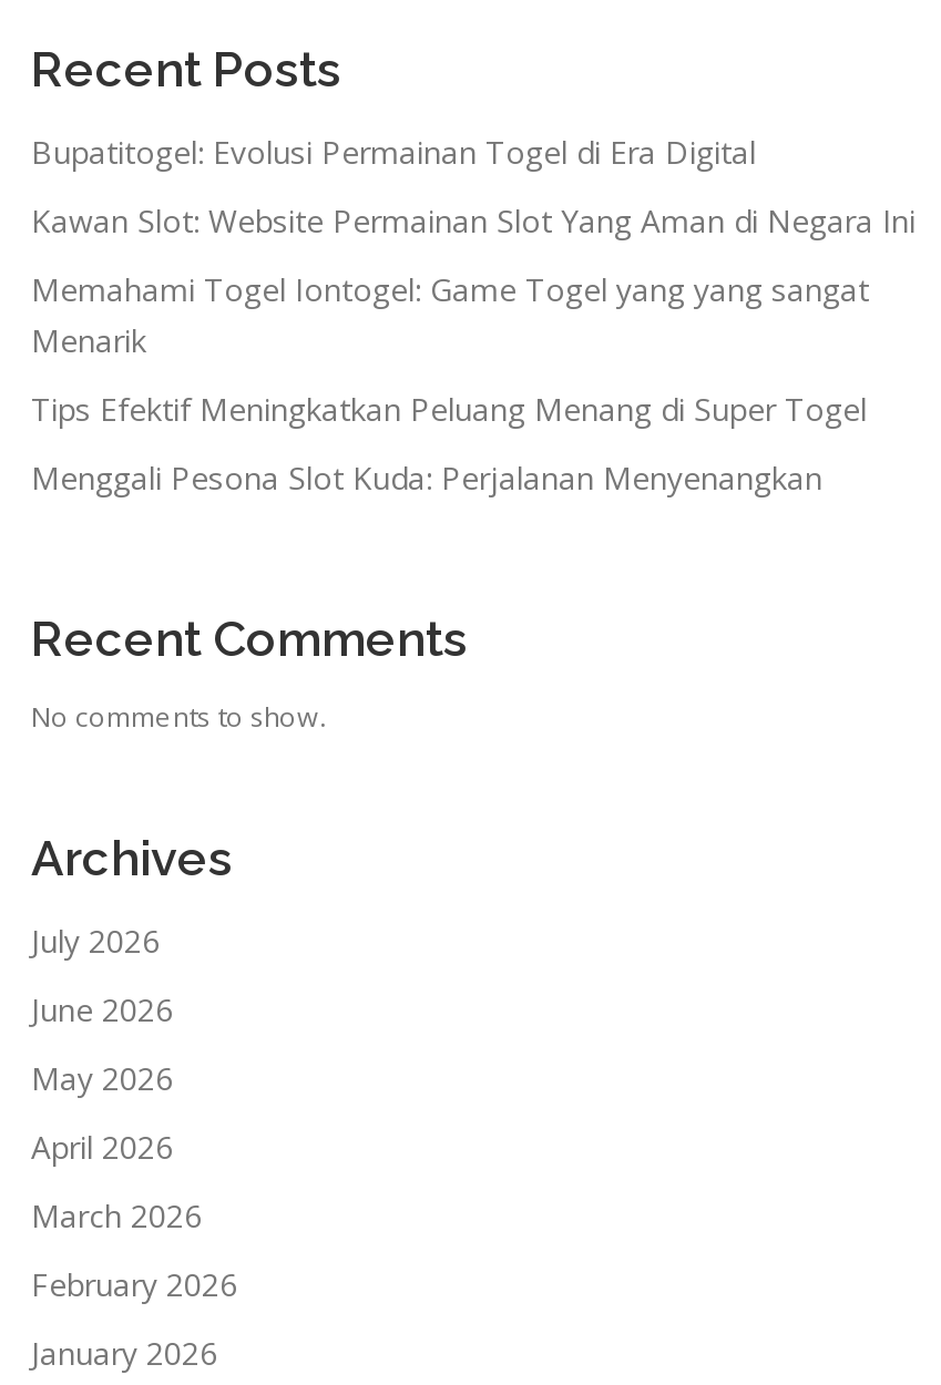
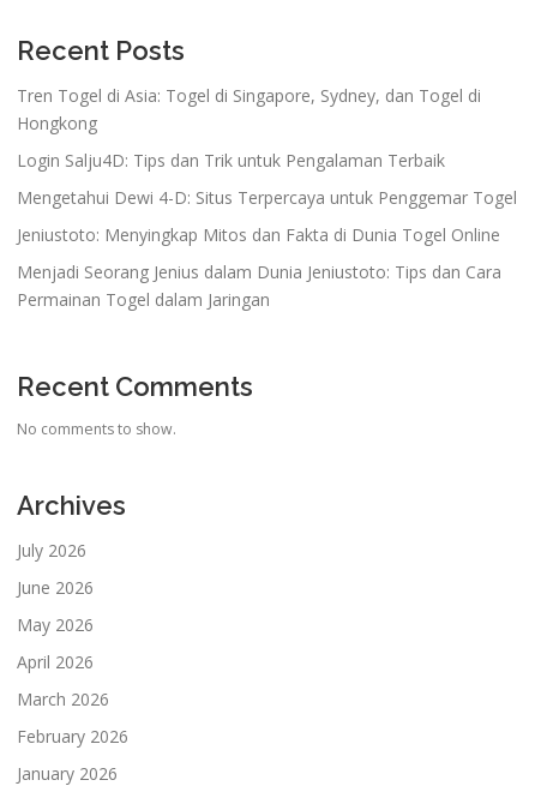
- Bupatitogel: Evolusi Permainan Togel di Era Digital
+ Tren Togel di Asia: Togel di Singapore, Sydney, dan Togel di
+ Hongkong

- Kawan Slot: Website Permainan Slot Yang Aman di Negara Ini
+ Login Salju4D: Tips dan Trik untuk Pengalaman Terbaik

- Memahami Togel Iontogel: Game Togel yang yang sangat
- Menarik
+ Mengetahui Dewi 4-D: Situs Terpercaya untuk Penggemar Togel

- Tips Efektif Meningkatkan Peluang Menang di Super Togel
+ Jeniustoto: Menyingkap Mitos dan Fakta di Dunia Togel Online

- Menggali Pesona Slot Kuda: Perjalanan Menyenangkan
+ Menjadi Seorang Jenius dalam Dunia Jeniustoto: Tips dan Cara
+ Permainan Togel dalam Jaringan
